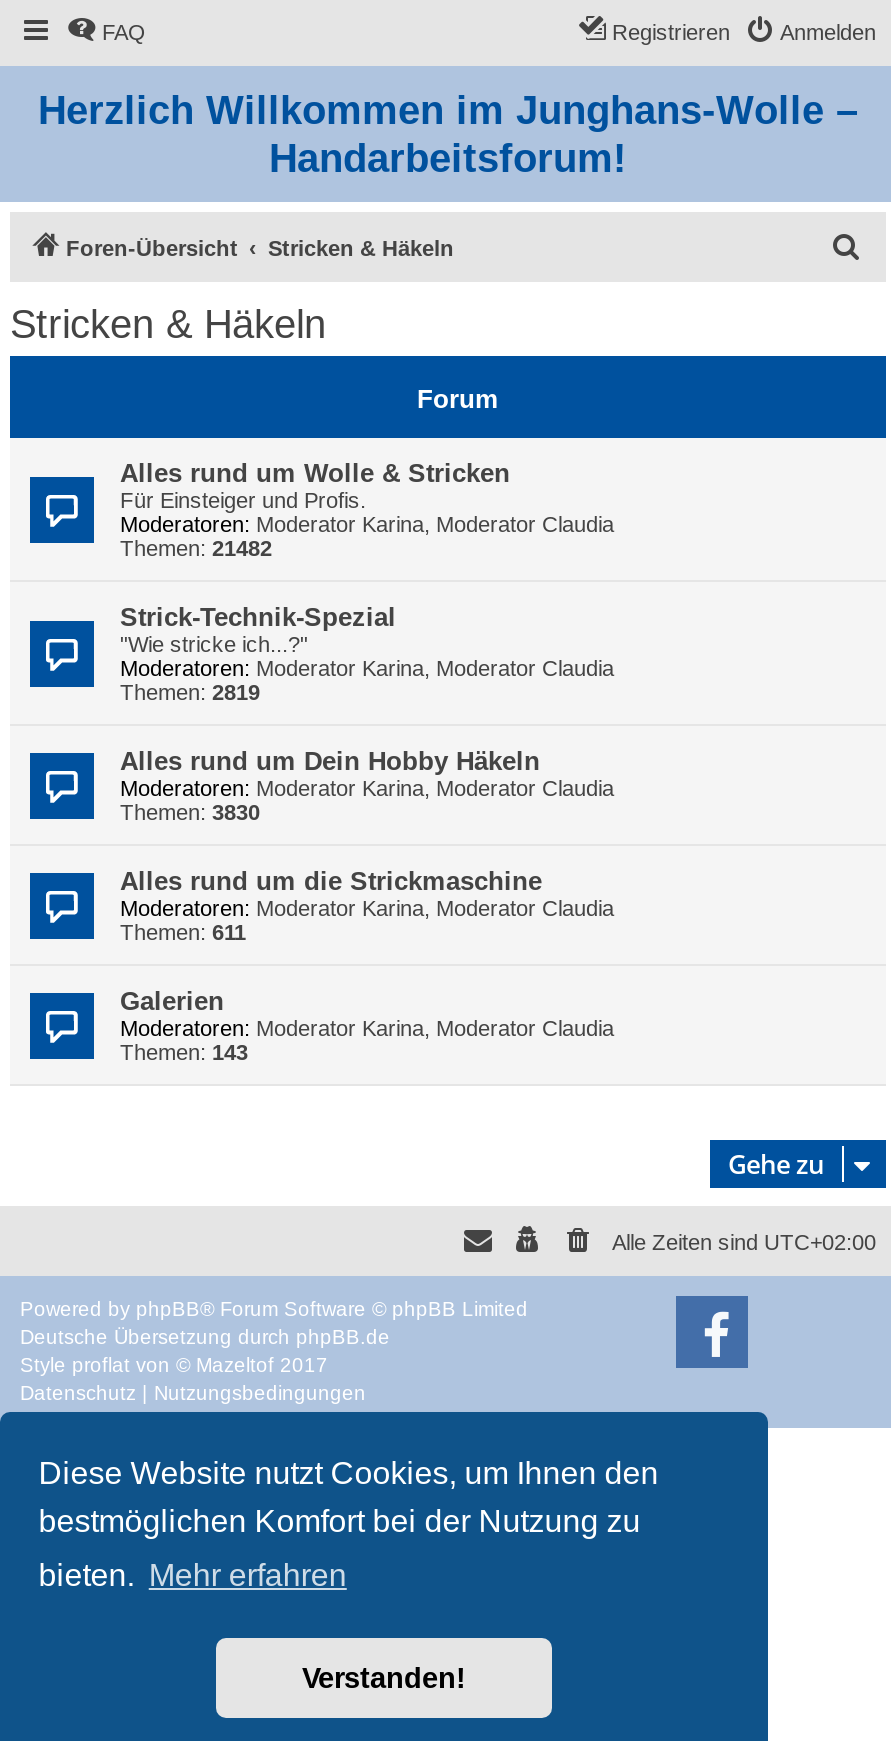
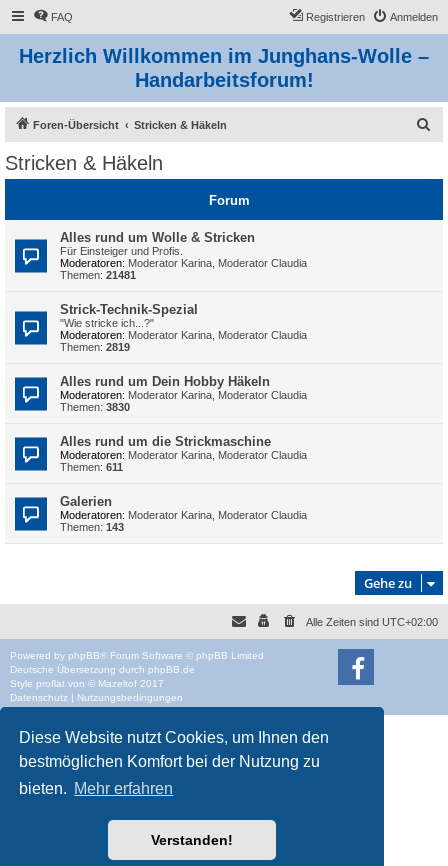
- Themen: 21482
+ Themen: 21481
